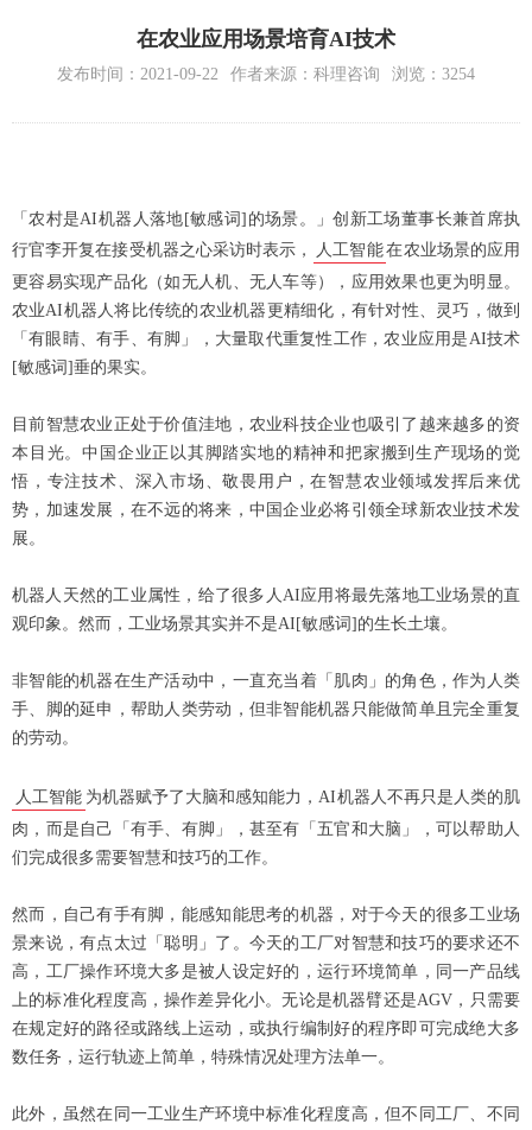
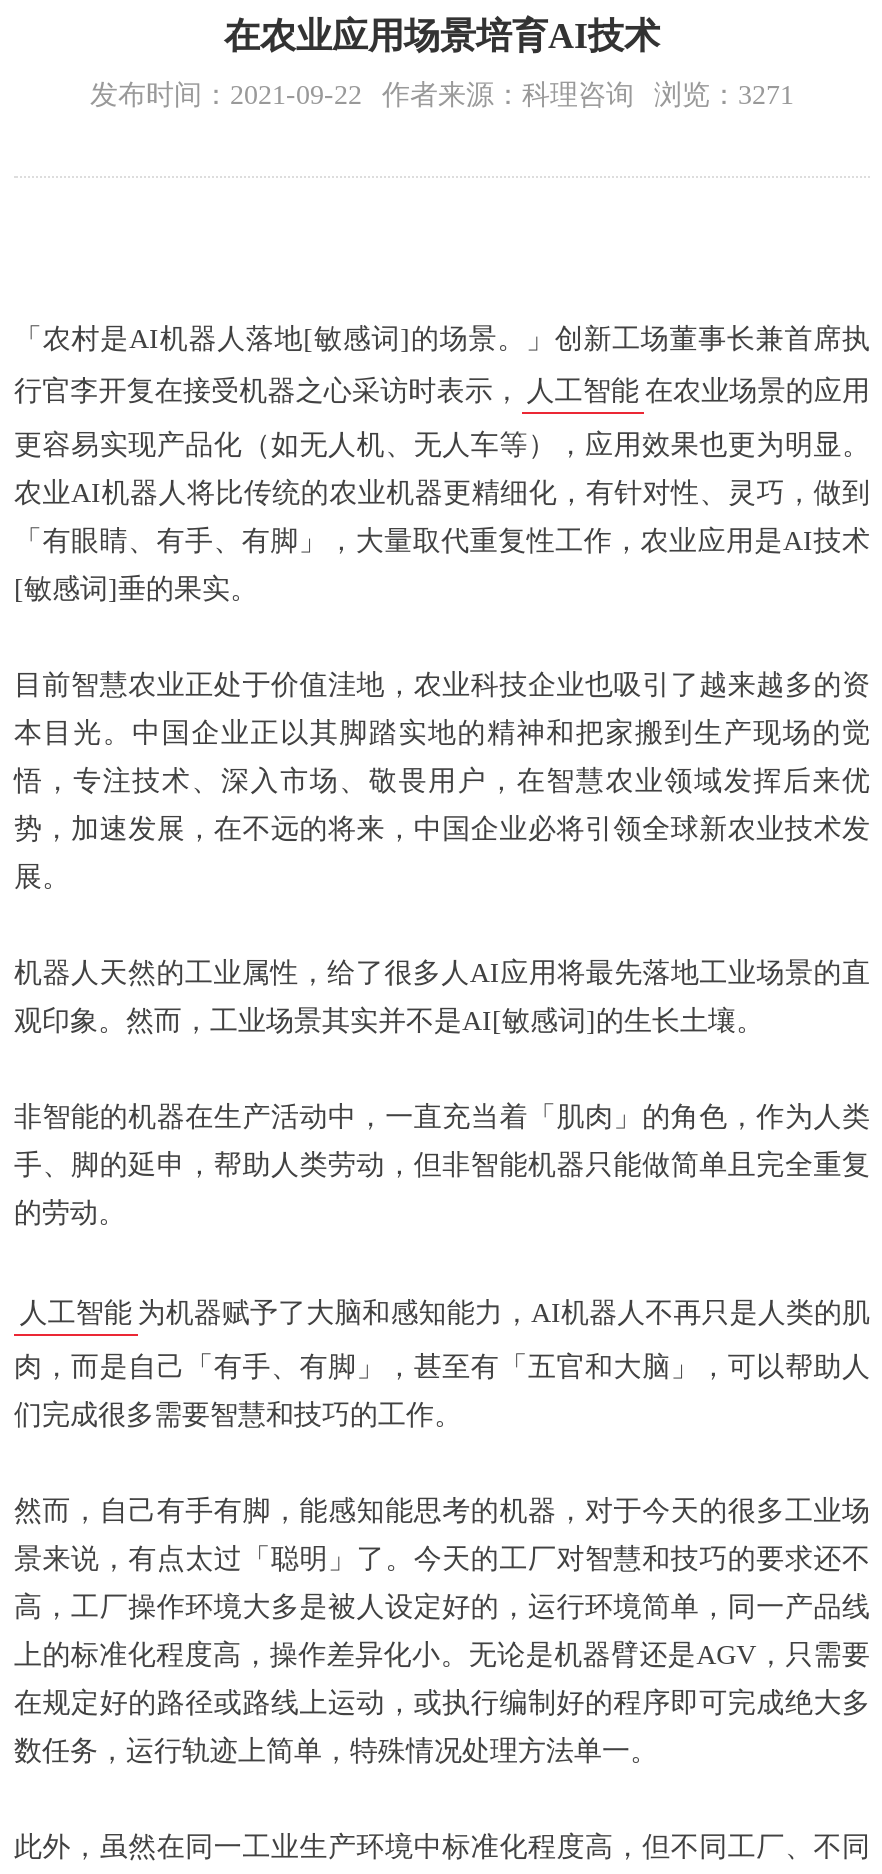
- 发布时间：2021-09-22 作者来源：科理咨询 浏览：3254
+ 发布时间：2021-09-22 作者来源：科理咨询 浏览：3271
